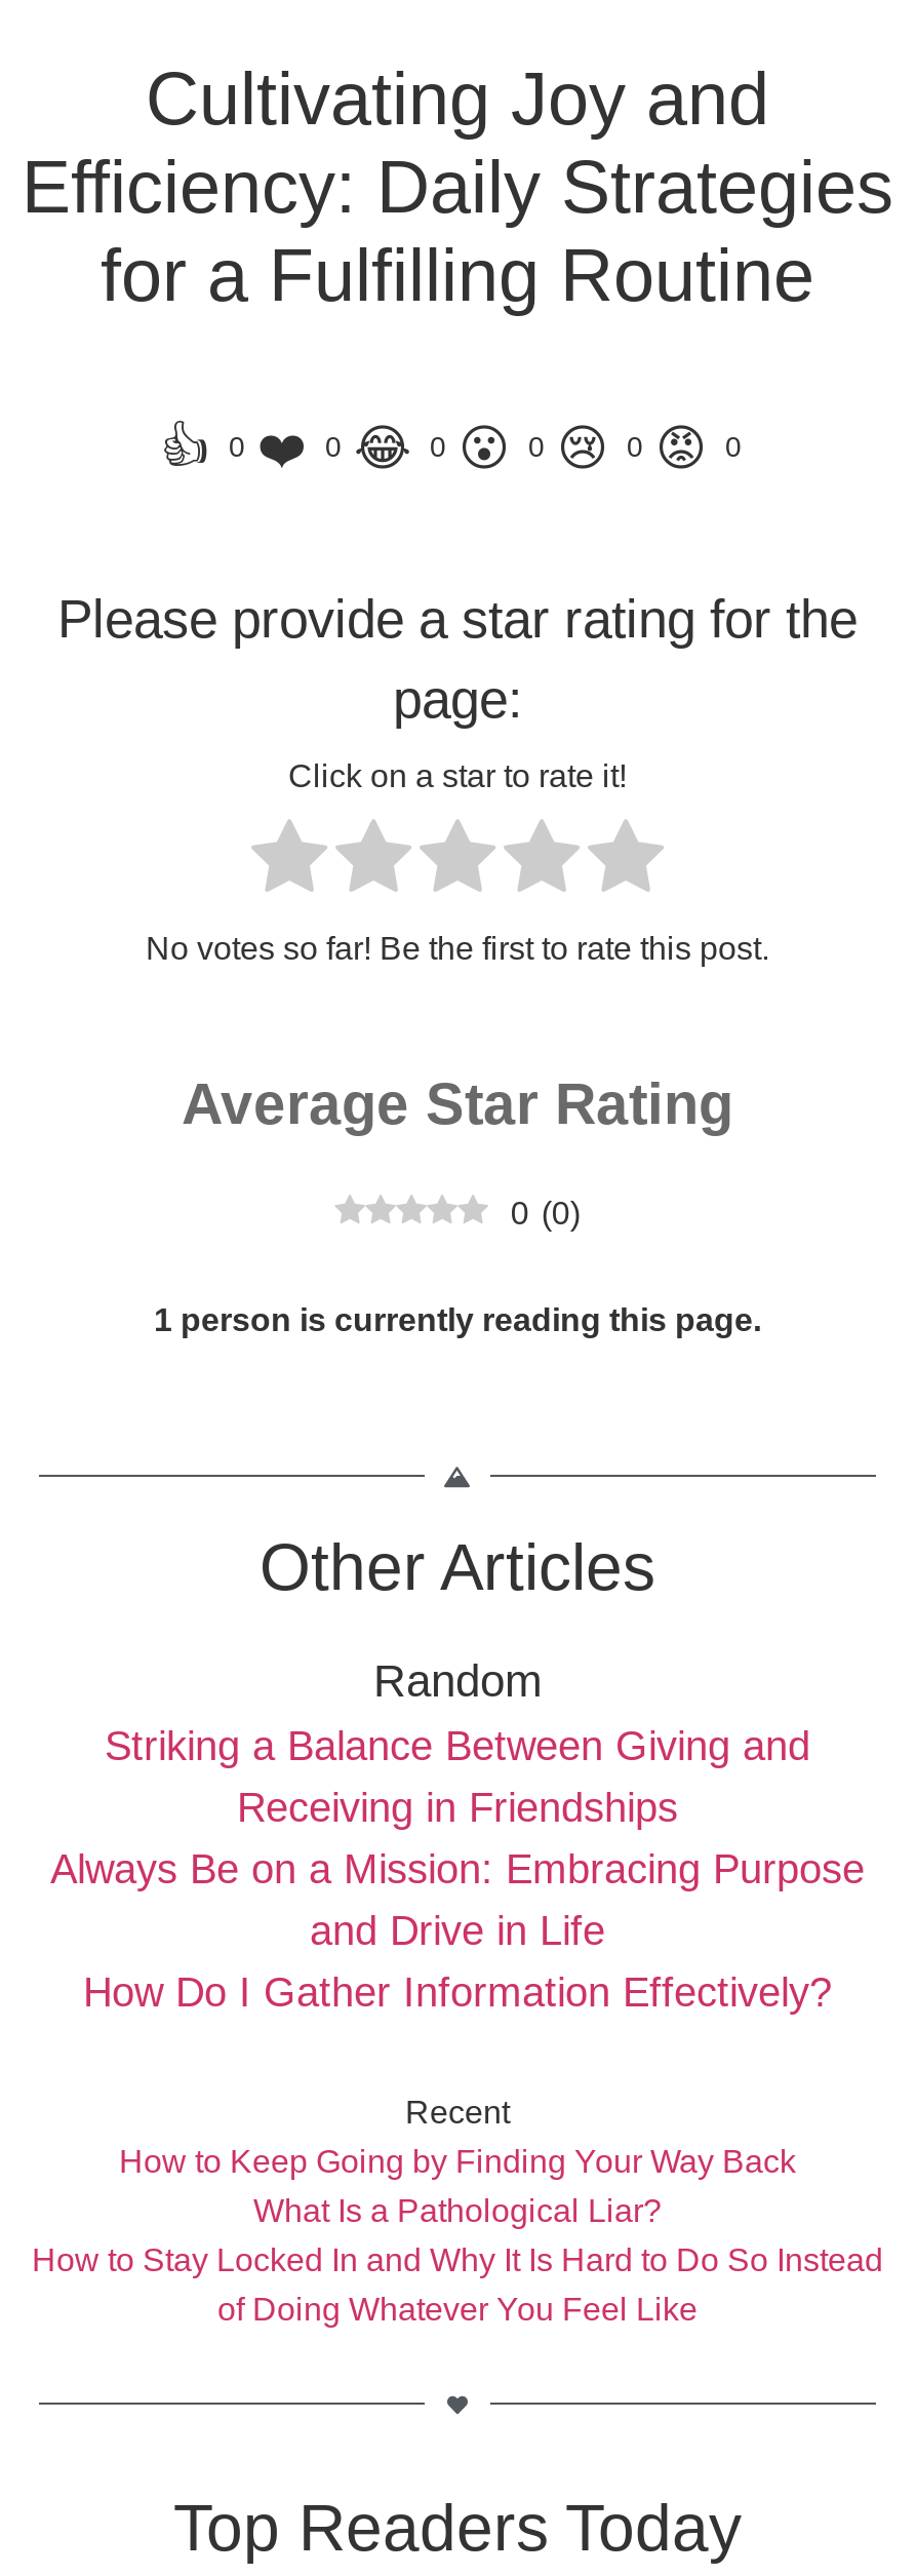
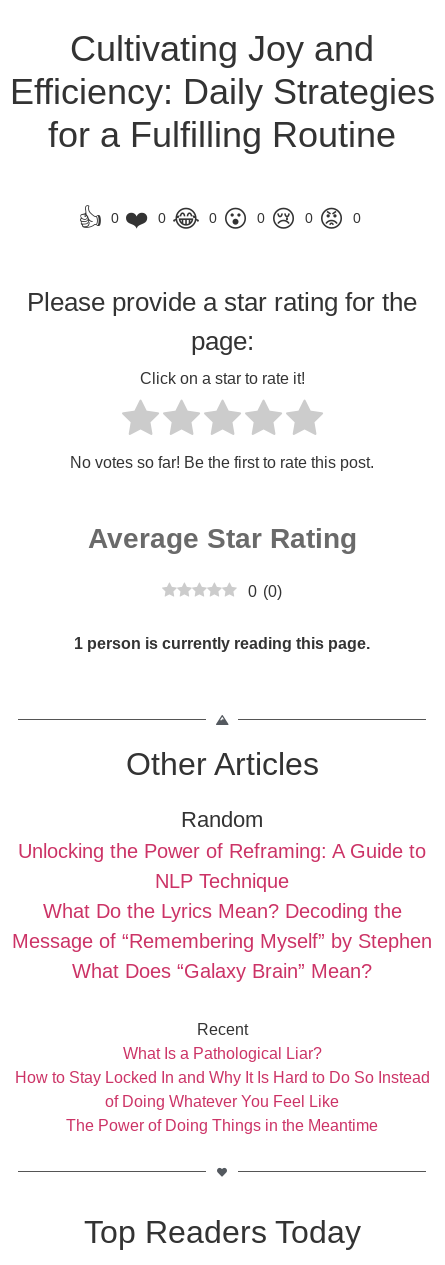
- Striking a Balance Between Giving and
- Receiving in Friendships
- Always Be on a Mission: Embracing Purpose
- and Drive in Life
- How Do I Gather Information Effectively?
+ Unlocking the Power of Reframing: A Guide to
+ NLP Technique
+ What Do the Lyrics Mean? Decoding the
+ Message of “Remembering Myself” by Stephen
+ What Does “Galaxy Brain” Mean?

- How to Keep Going by Finding Your Way Back

moved up: What Is a Pathological Liar? | How to Stay Locked In and Why It Is Hard to Do So Instead | of Doing Whatever You Feel Like

+ The Power of Doing Things in the Meantime
